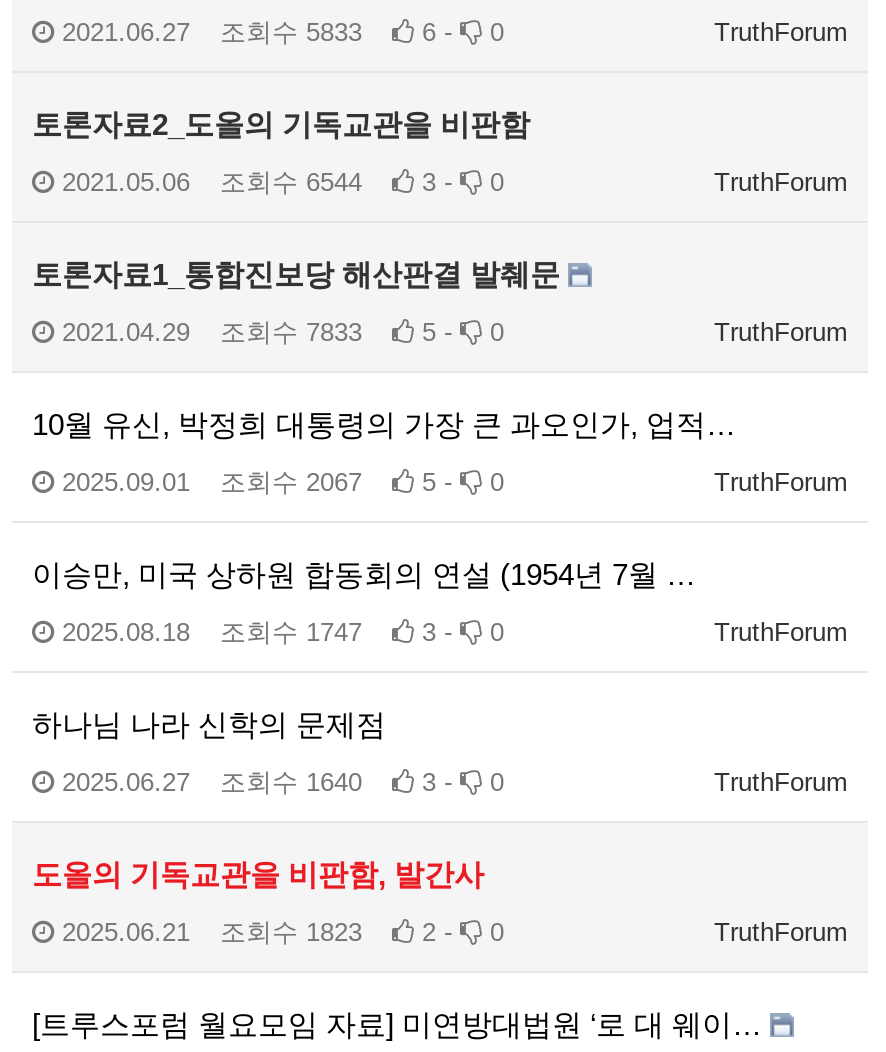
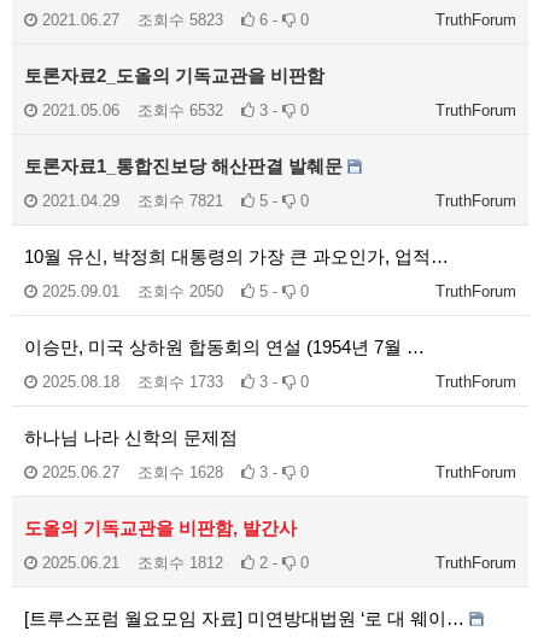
- 조회수 5833
+ 조회수 5823

- 2021.05.06 조회수 6544 3 - 0
+ 2021.05.06 조회수 6532 3 - 0

- 2021.04.29 조회수 7833 5 - 0
+ 2021.04.29 조회수 7821 5 - 0

- 조회수 2067
+ 조회수 2050

- 2025.08.18 조회수 1747 3 - 0
+ 2025.08.18 조회수 1733 3 - 0

- 2025.06.27 조회수 1640 3 - 0
+ 2025.06.27 조회수 1628 3 - 0

- 2025.06.21 조회수 1823 2 - 0
+ 2025.06.21 조회수 1812 2 - 0
